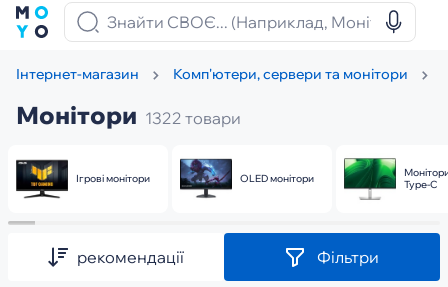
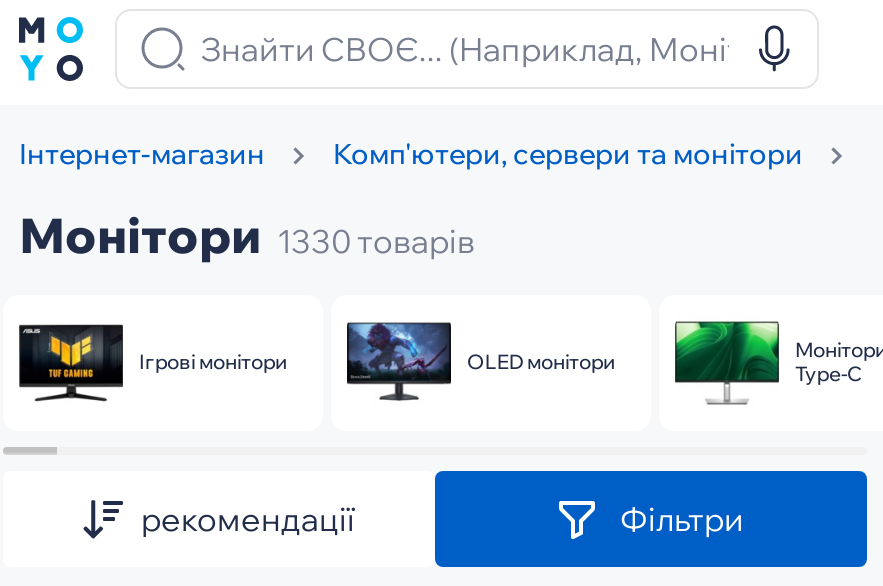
- Монітори 1322 товари
+ Монітори 1330 товарів
